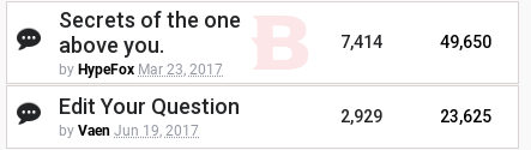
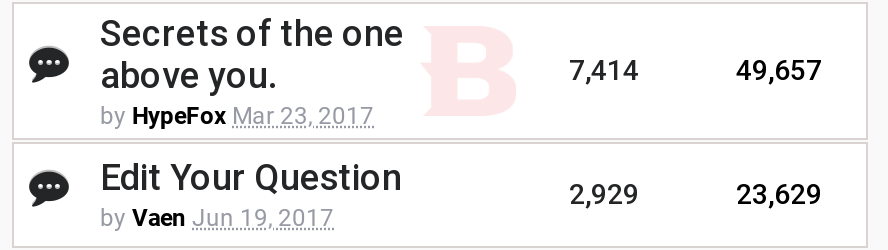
- 49,650
+ 49,657

- 23,625
+ 23,629
